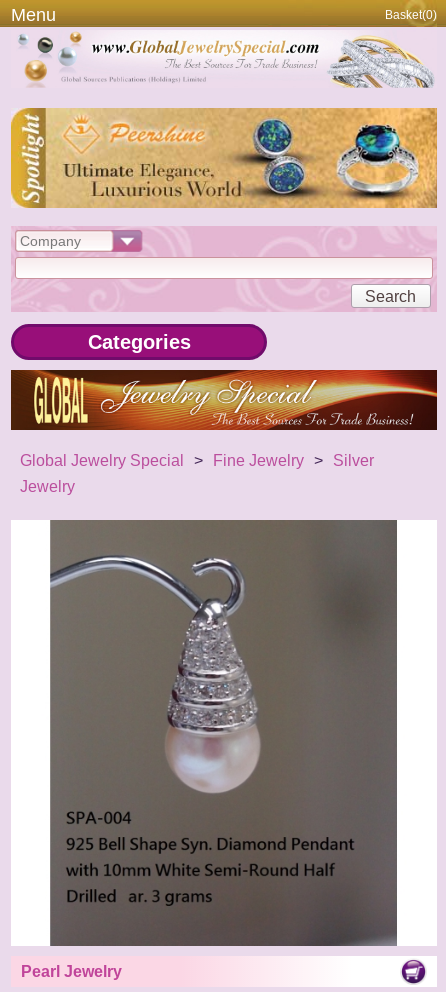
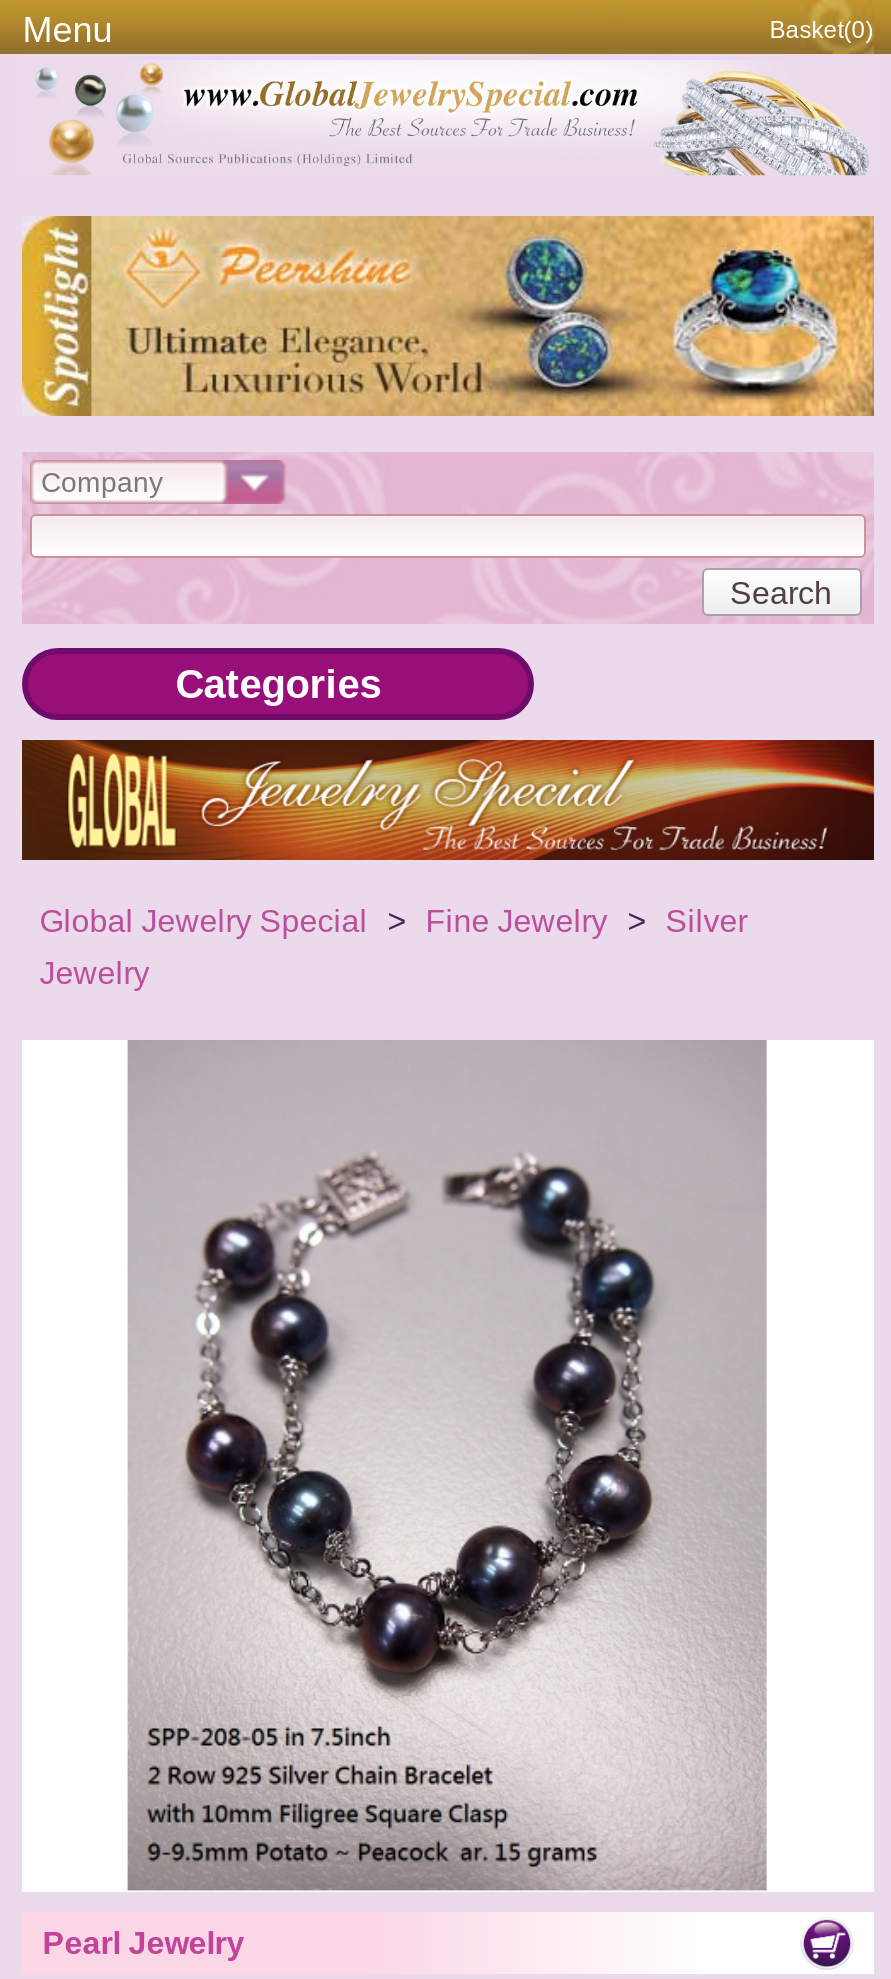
- [image]
+ [image]
